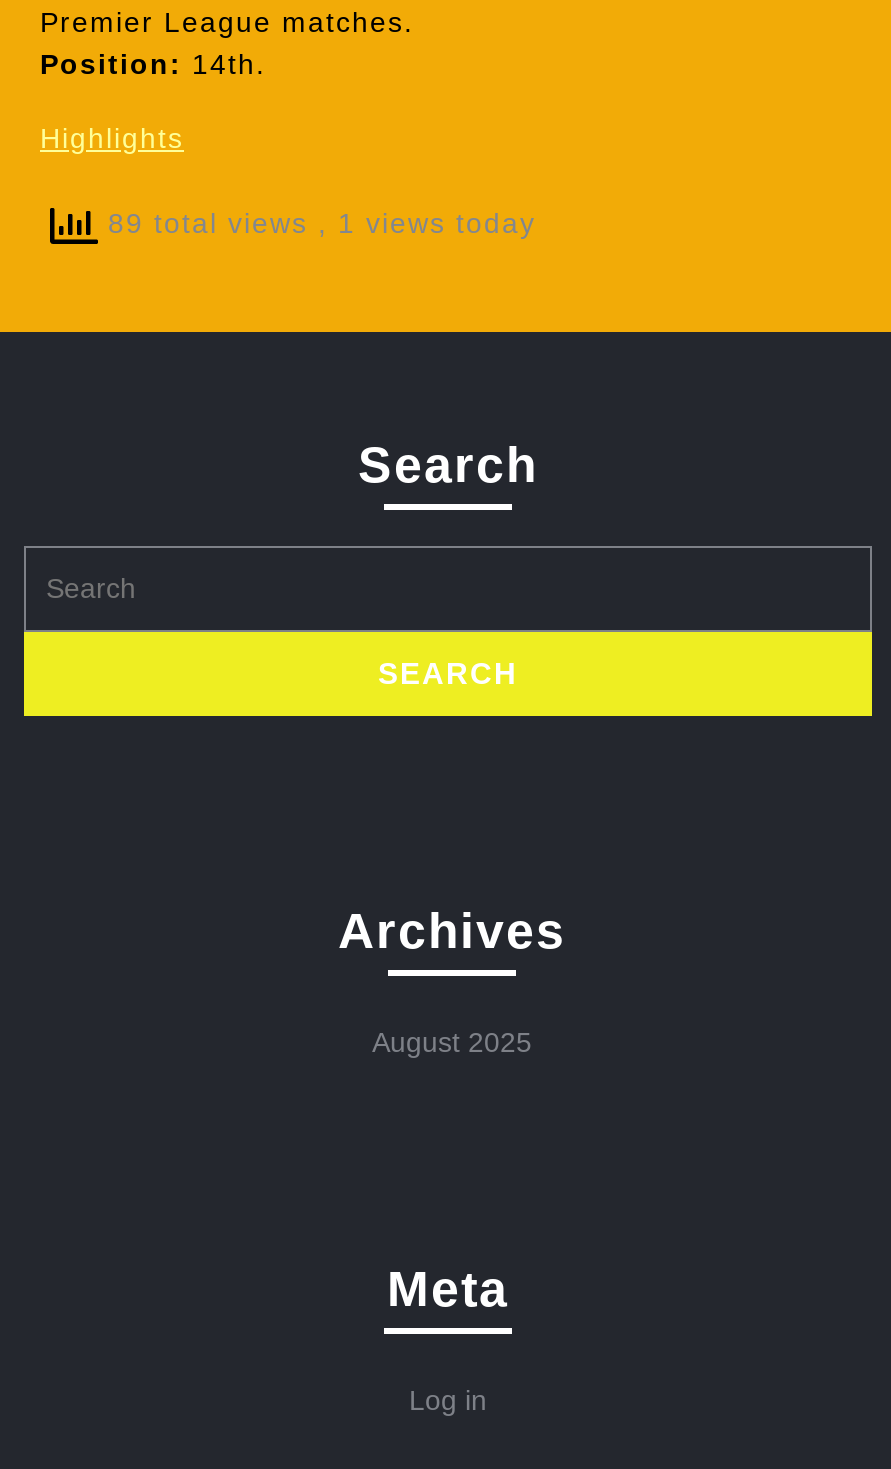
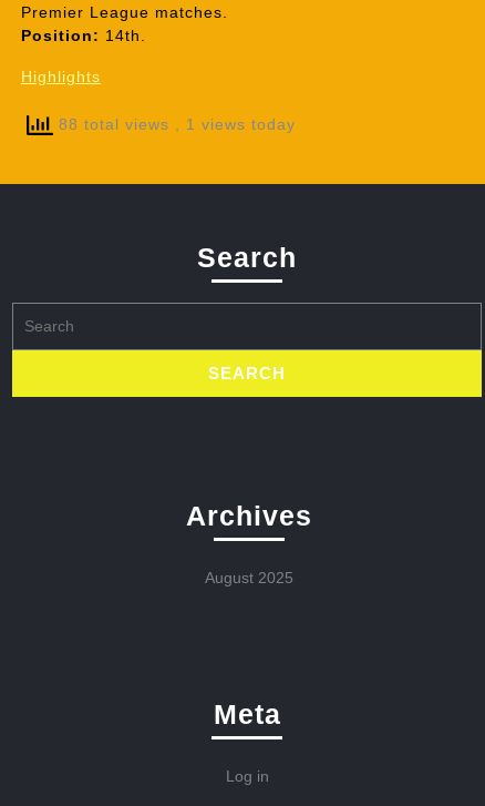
- 89 total views, 1 views today
+ 88 total views, 1 views today
